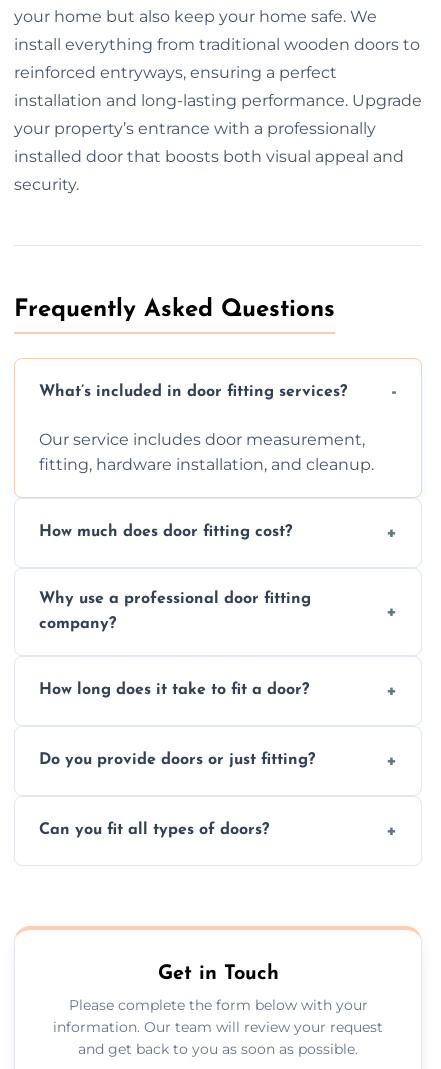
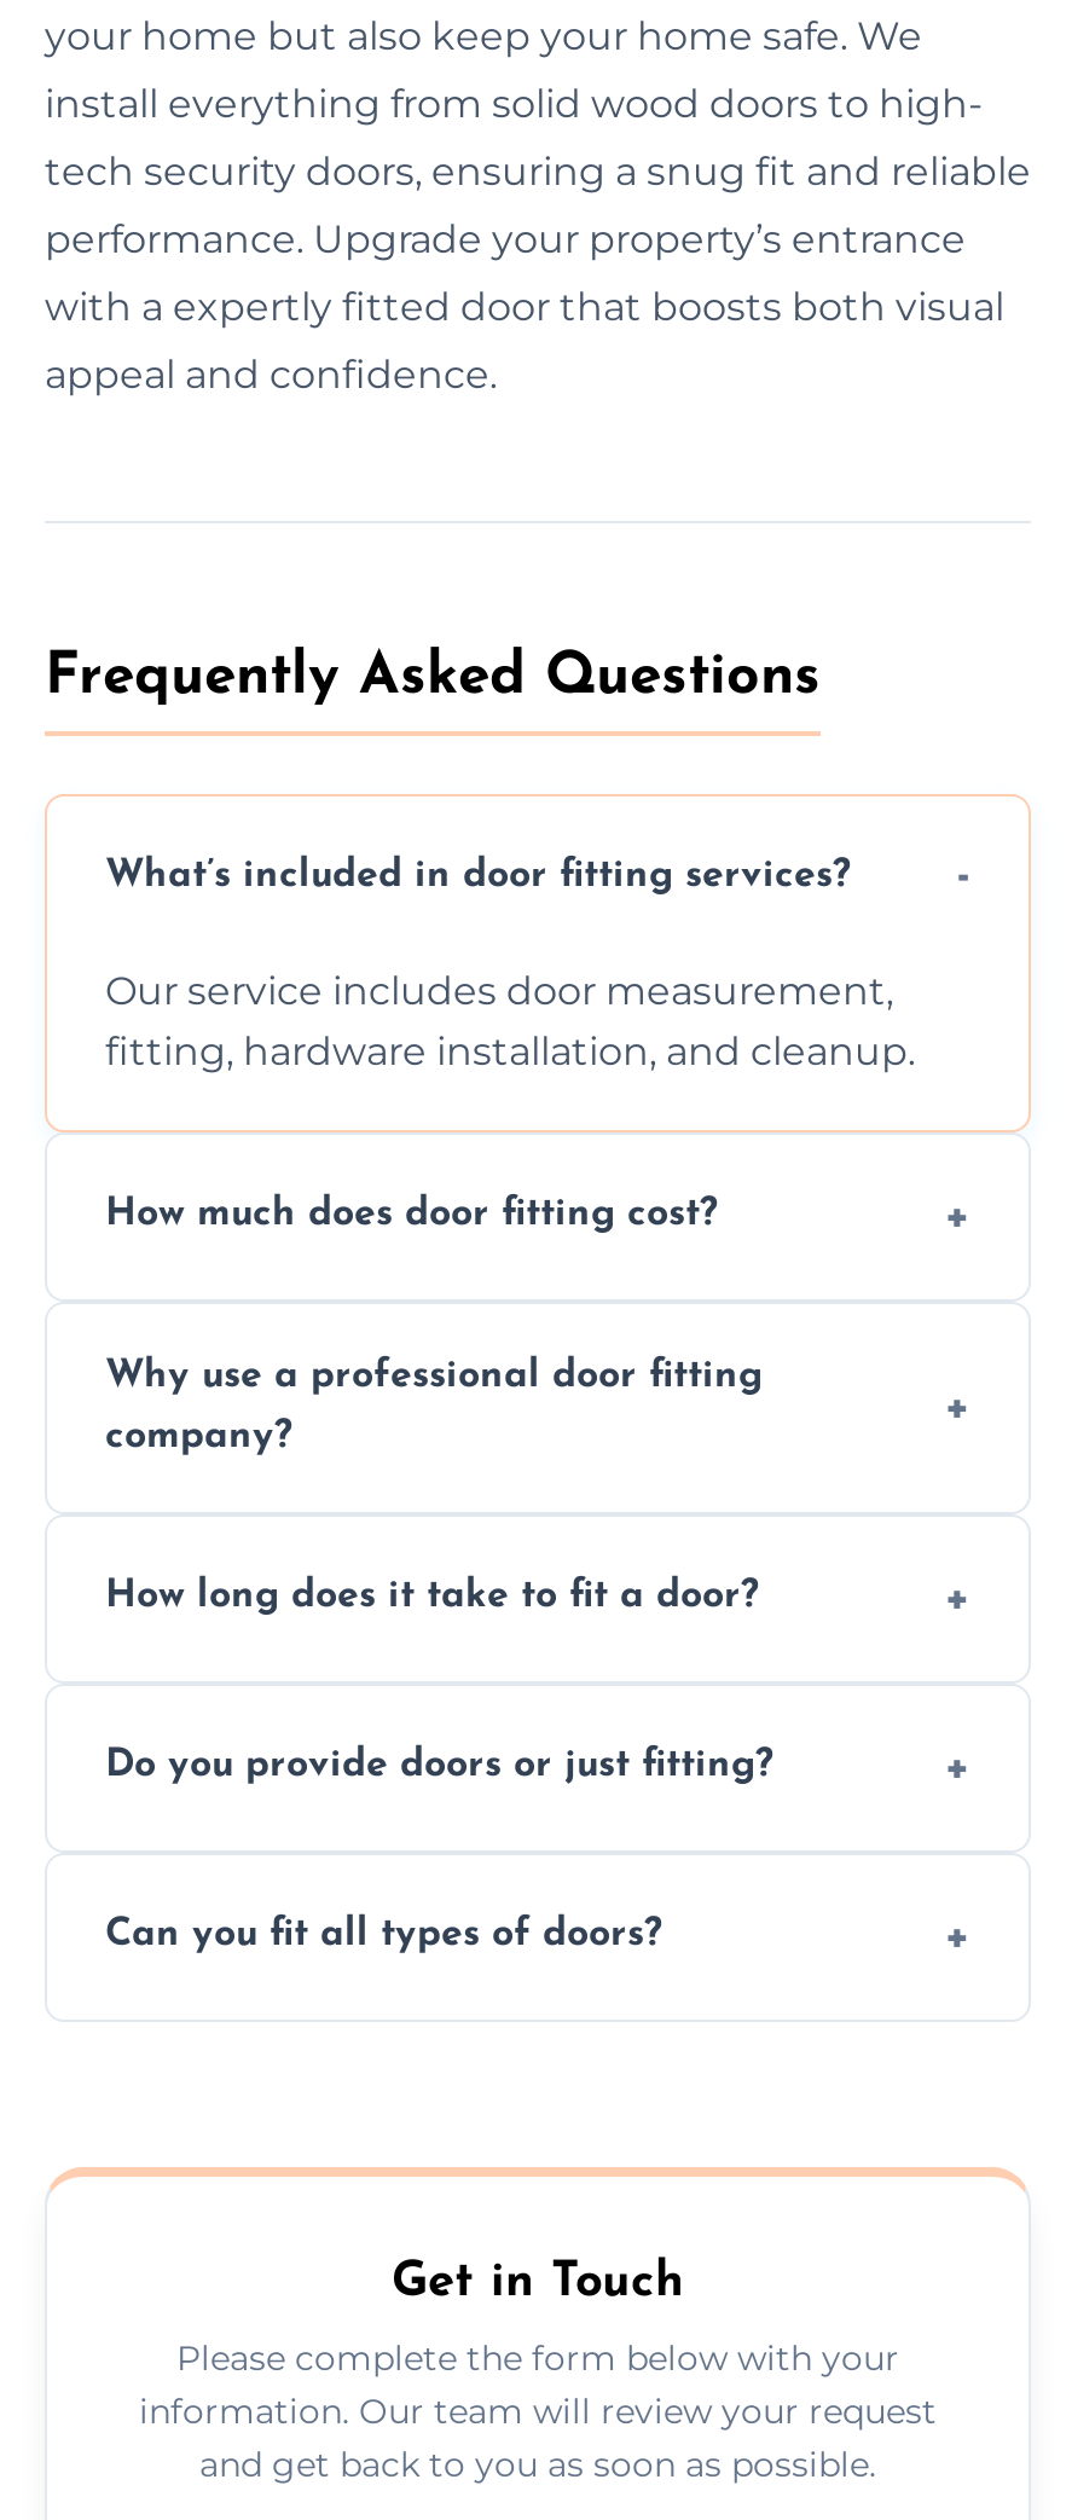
- install everything from traditional wooden doors to
- reinforced entryways, ensuring a perfect
- installation and long-lasting performance. Upgrade
- your property’s entrance with a professionally
- installed door that boosts both visual appeal and
- security.
+ install everything from solid wood doors to high-
+ tech security doors, ensuring a snug fit and reliable
+ performance. Upgrade your property’s entrance
+ with a expertly fitted door that boosts both visual
+ appeal and confidence.
